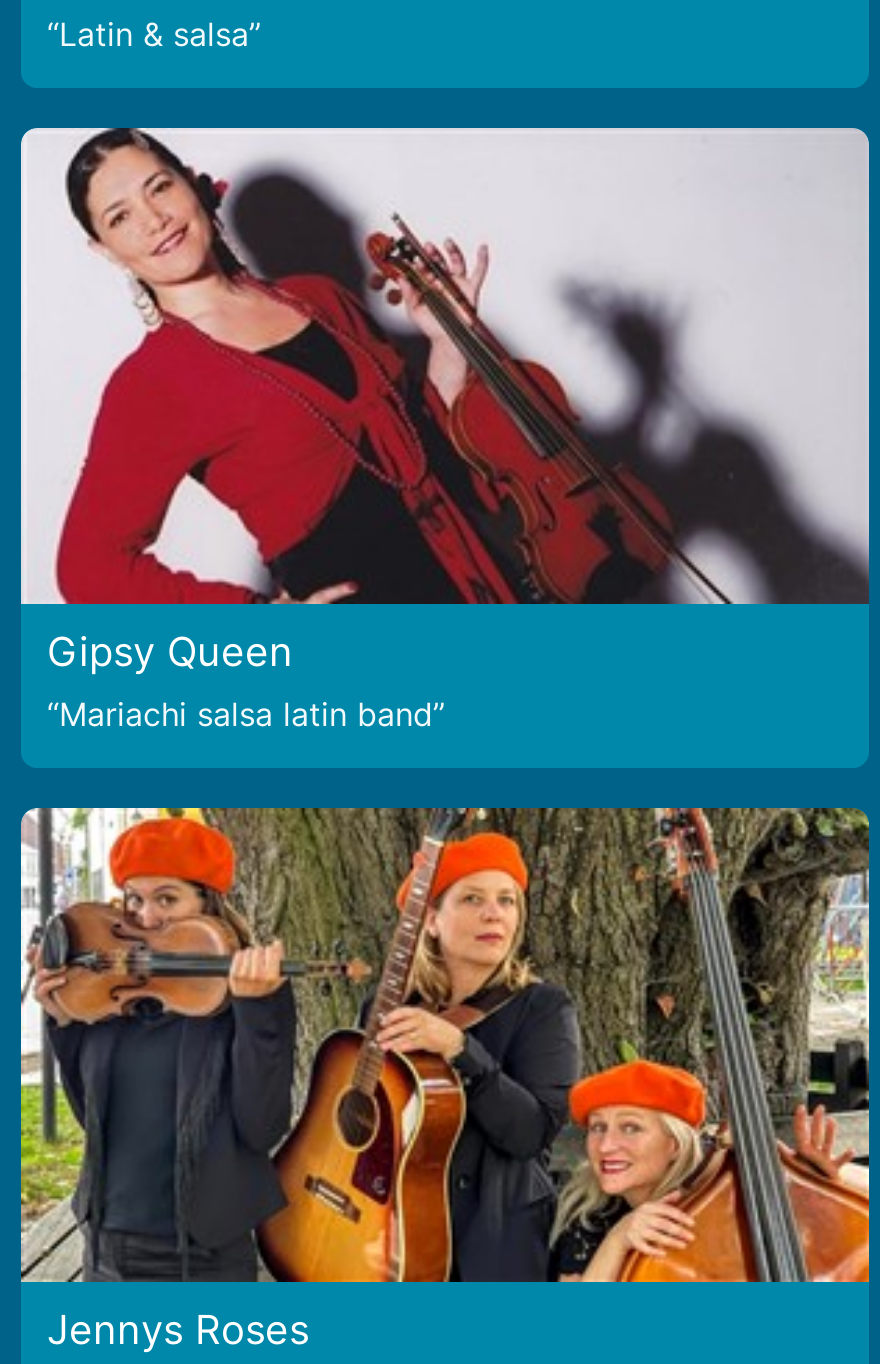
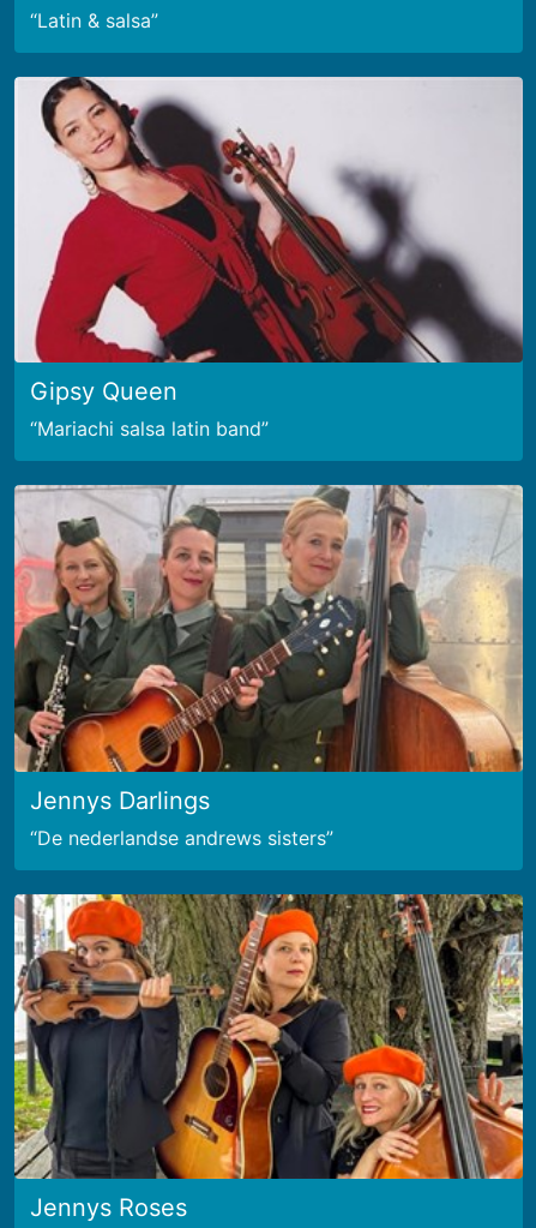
+ [image]
+ Jennys Darlings
+ De nederlandse andrews sisters
